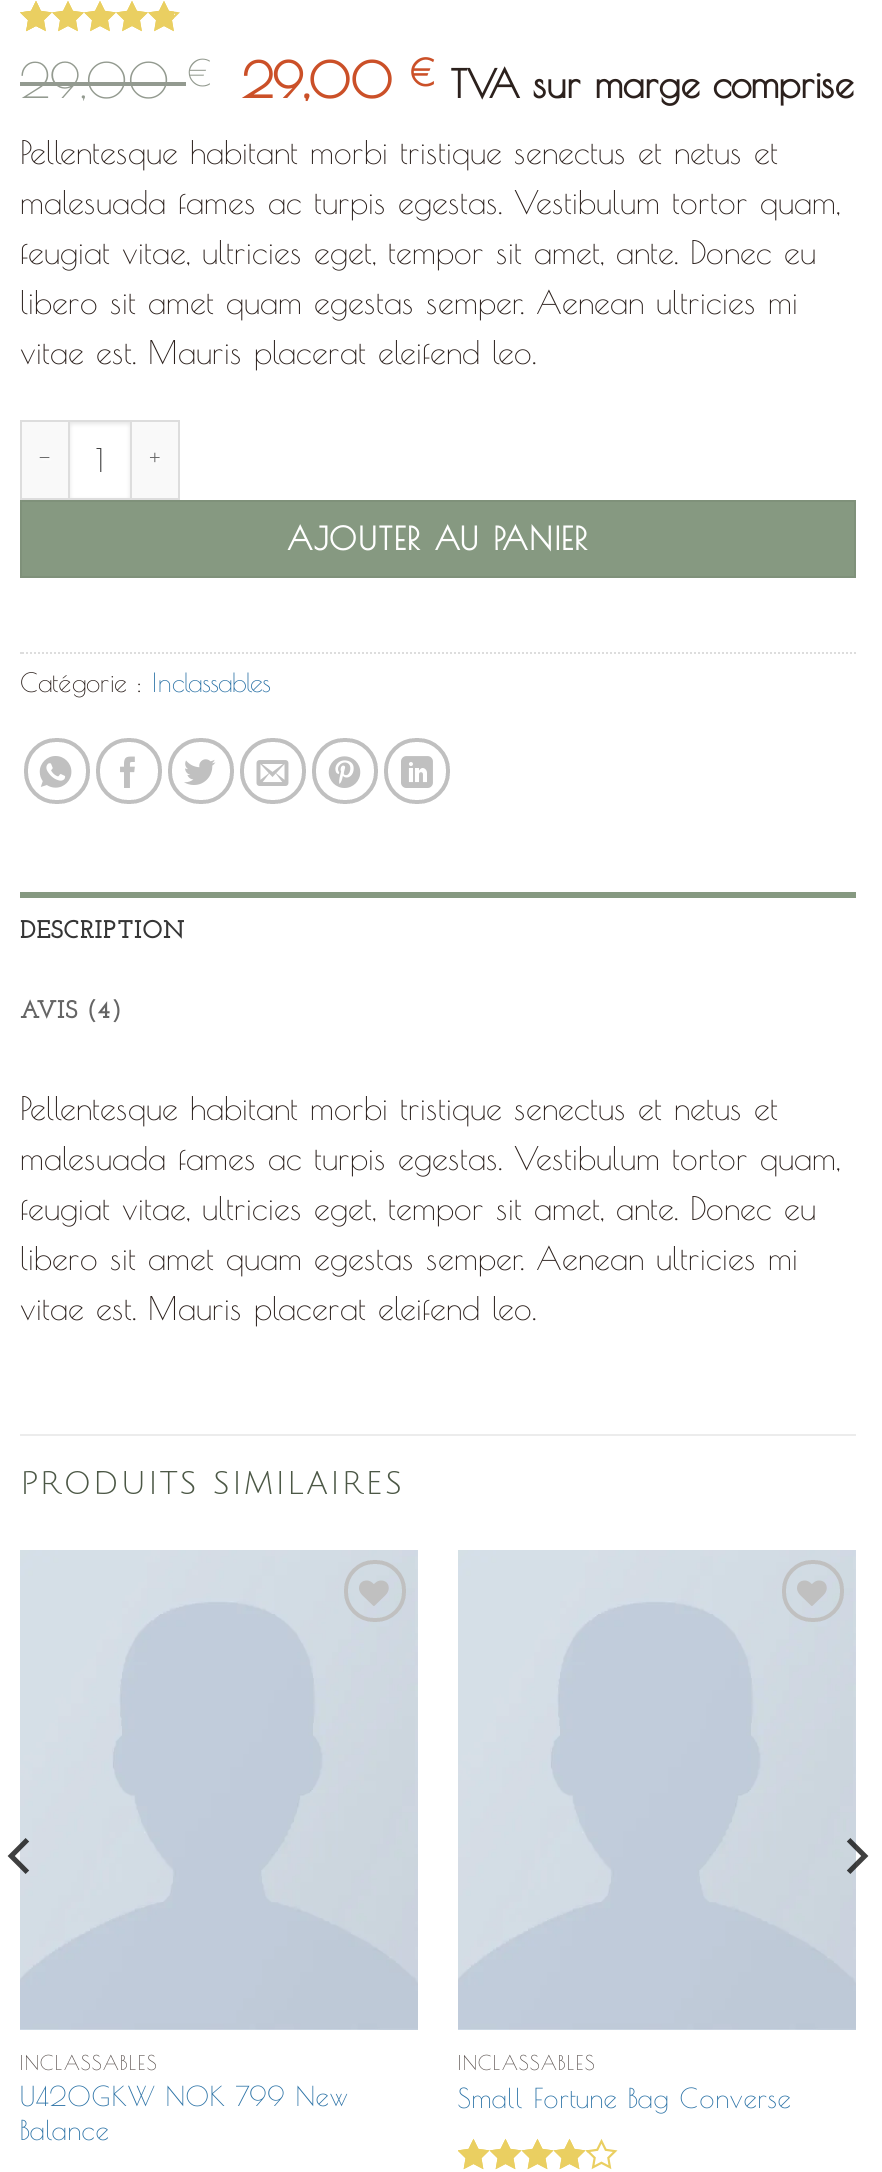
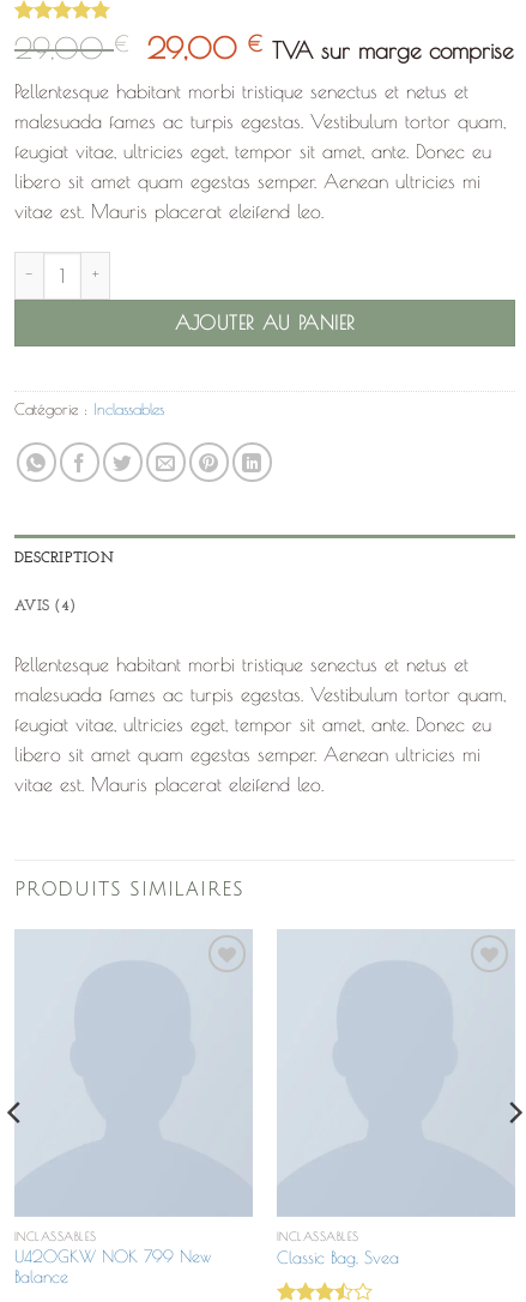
- Small Fortune Bag Converse
+ Classic Bag, Svea
